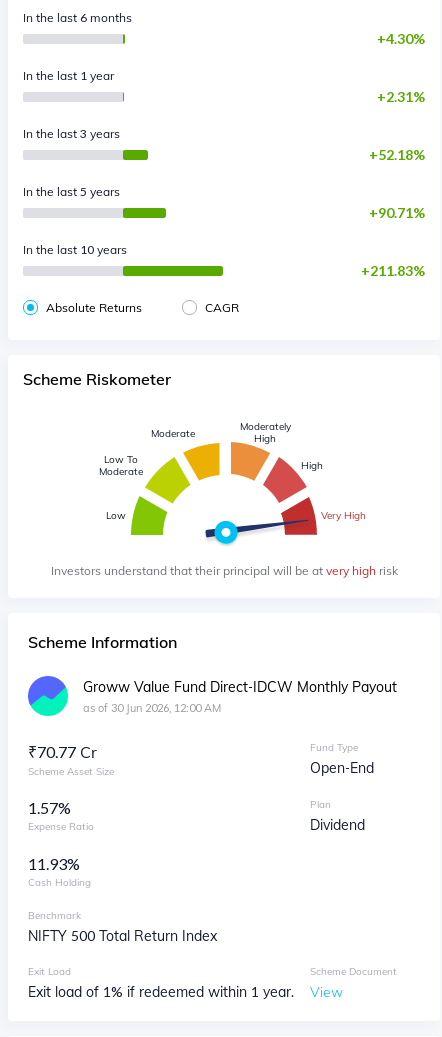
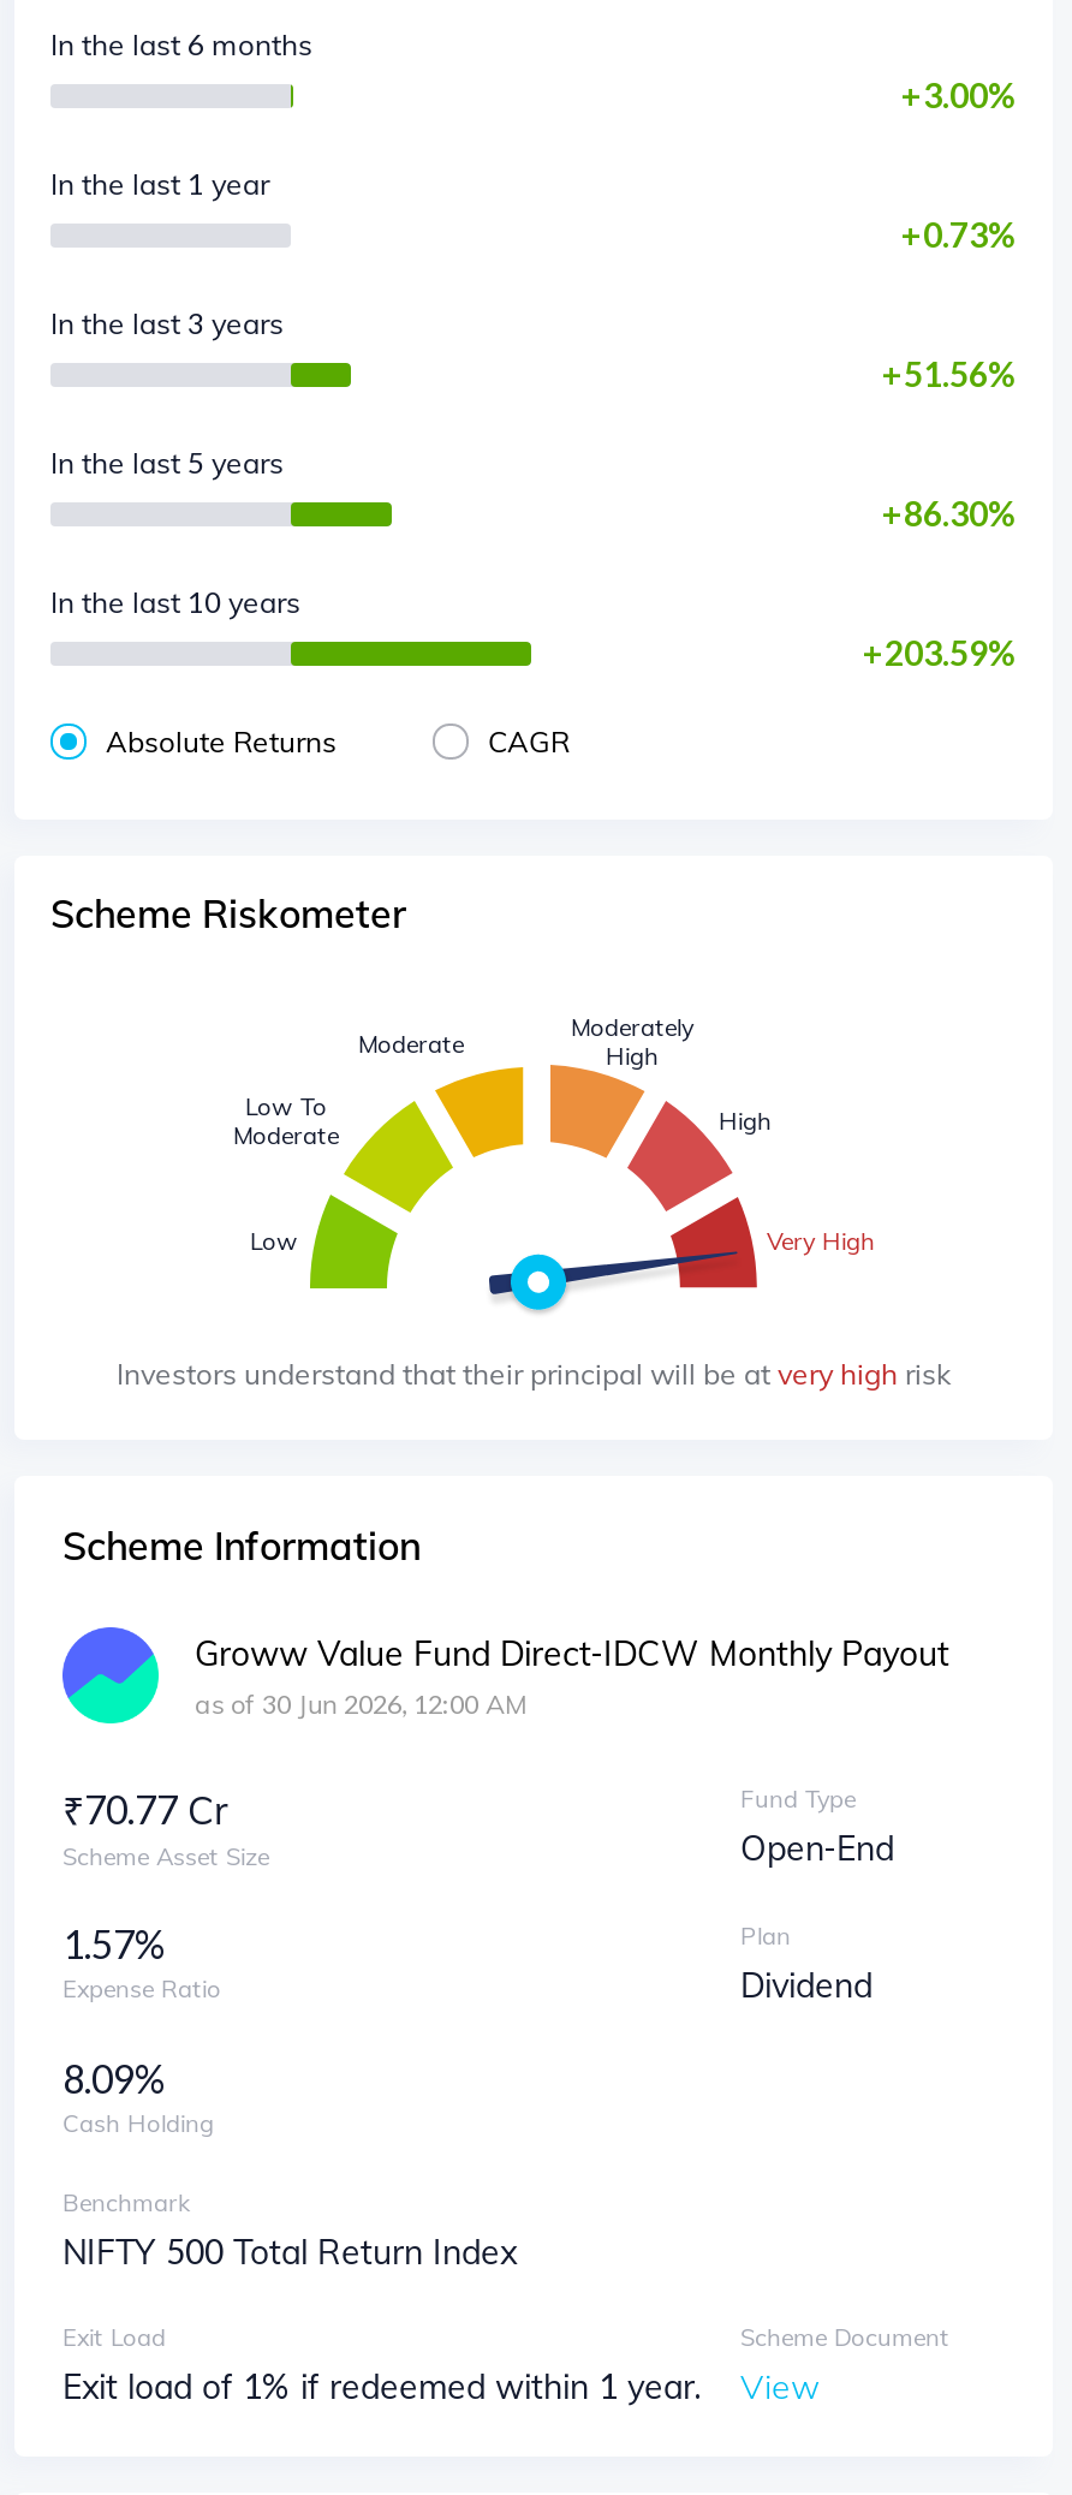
- 4.30%
+ 3.00%

- 2.31%
+ 0.73%

- 52.18%
+ 51.56%

- 90.71%
+ 86.30%

- 211.83%
+ 203.59%

- 11.93%
+ 8.09%
